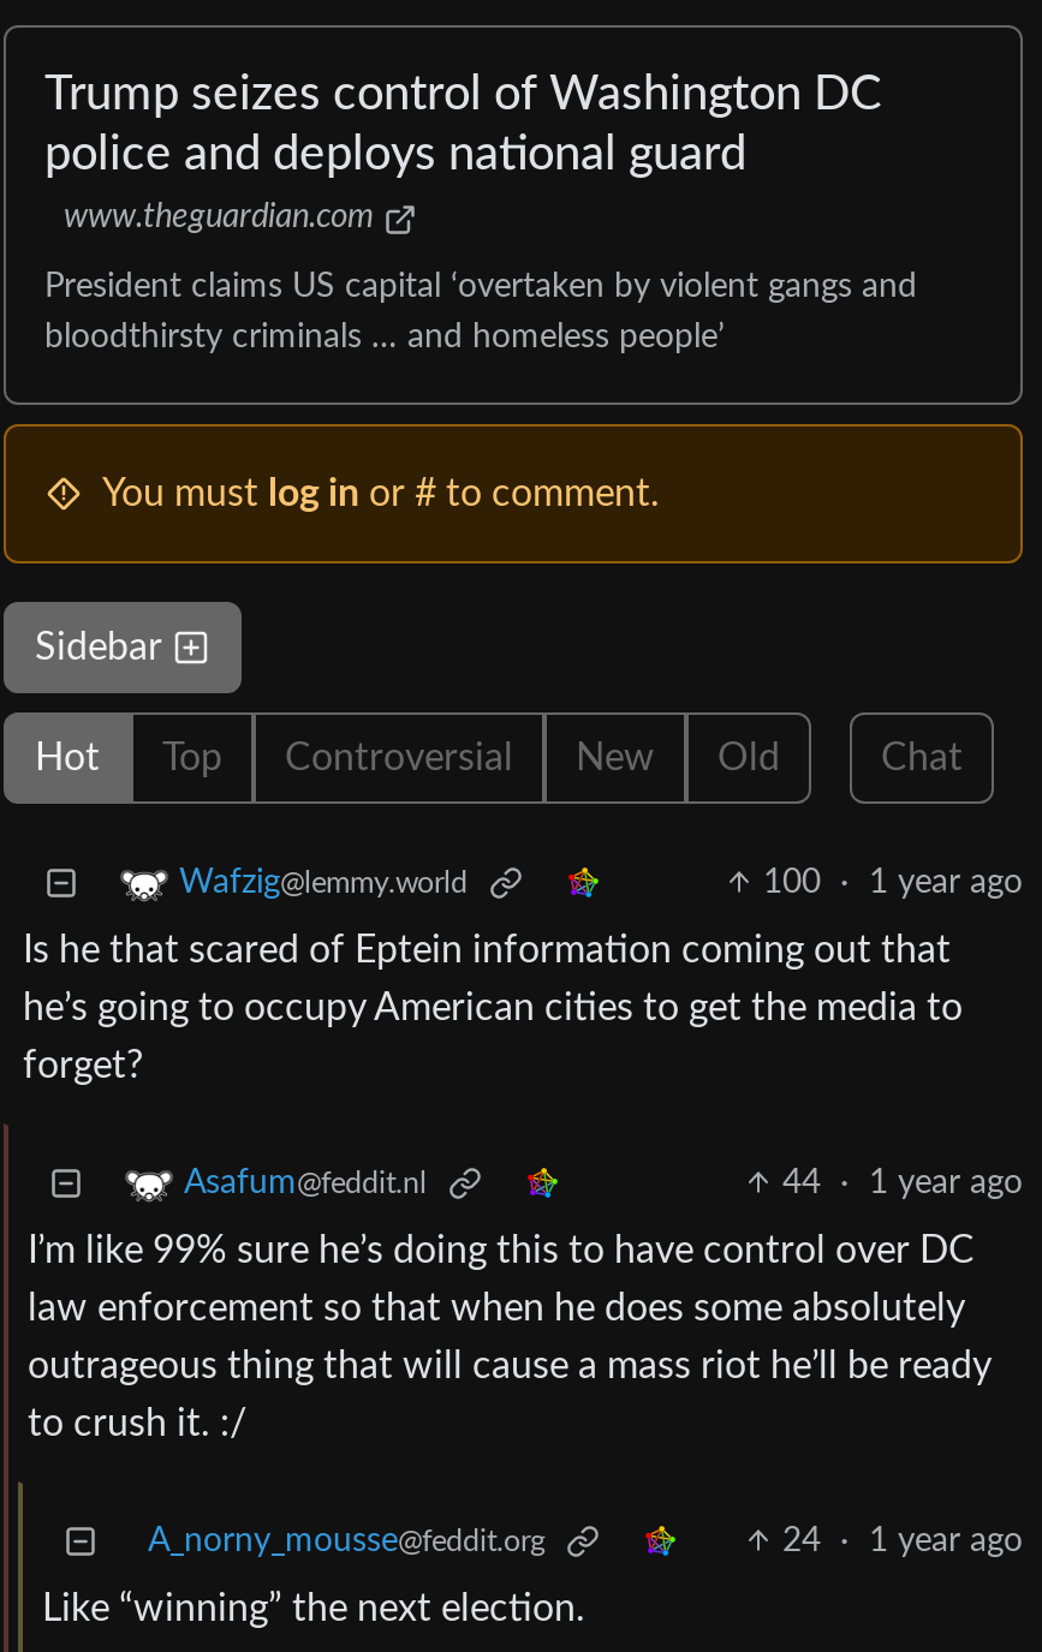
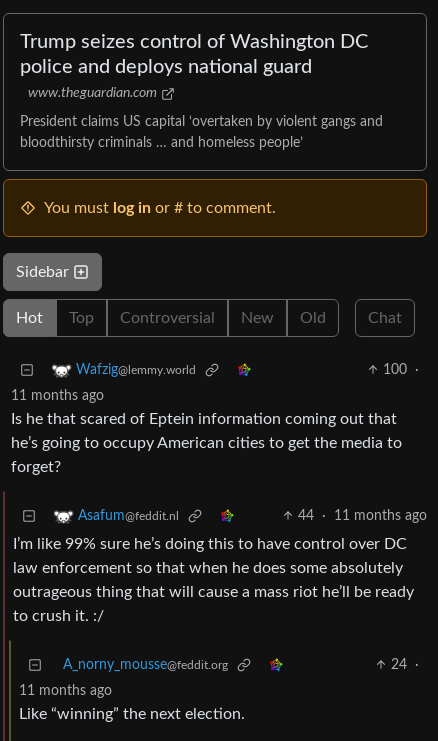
- 100 · 1 year ago
+ 100 ·
+ 11 months ago

- 44 · 1 year ago
+ 44 · 11 months ago

- 24 · 1 year ago
+ 24 ·
+ 11 months ago
